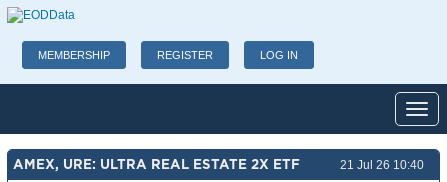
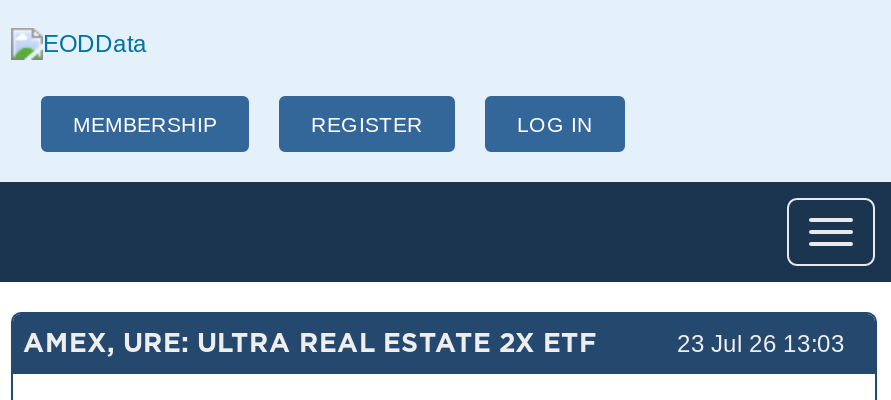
- 21 Jul 26 10:40
+ 23 Jul 26 13:03
